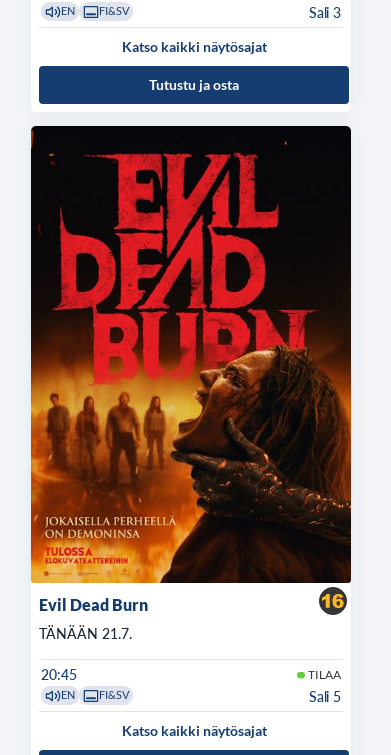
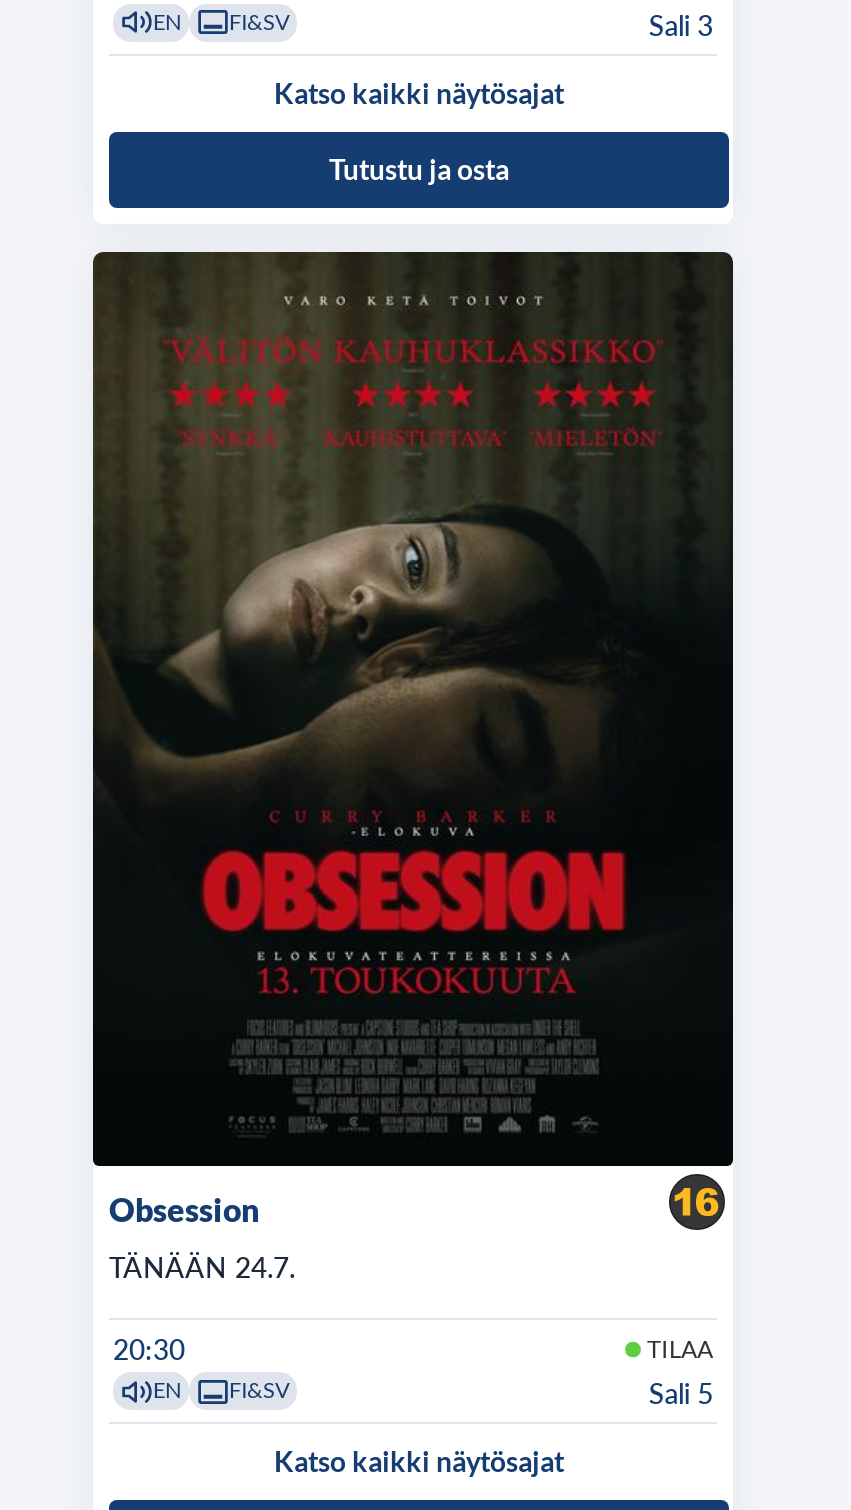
- [image]
- Evil Dead Burn
+ [image]
+ Obsession

- TÄNÄÄN 21.7.
+ TÄNÄÄN 24.7.

- 20:45
+ 20:30
